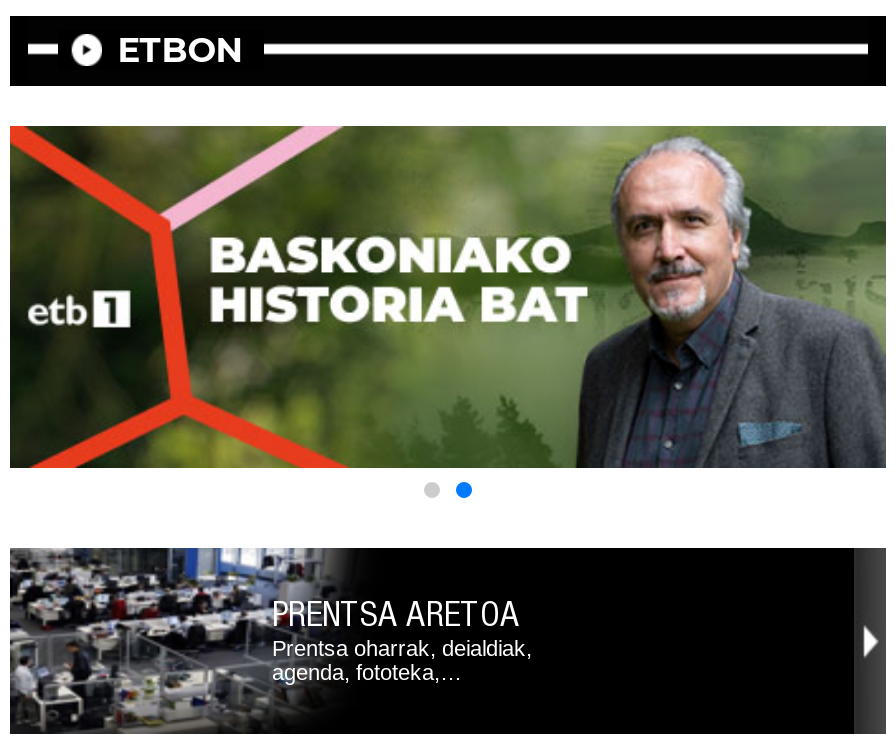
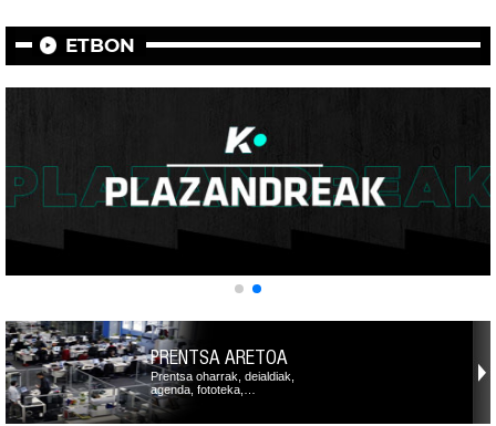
- [image]
+ [image]
